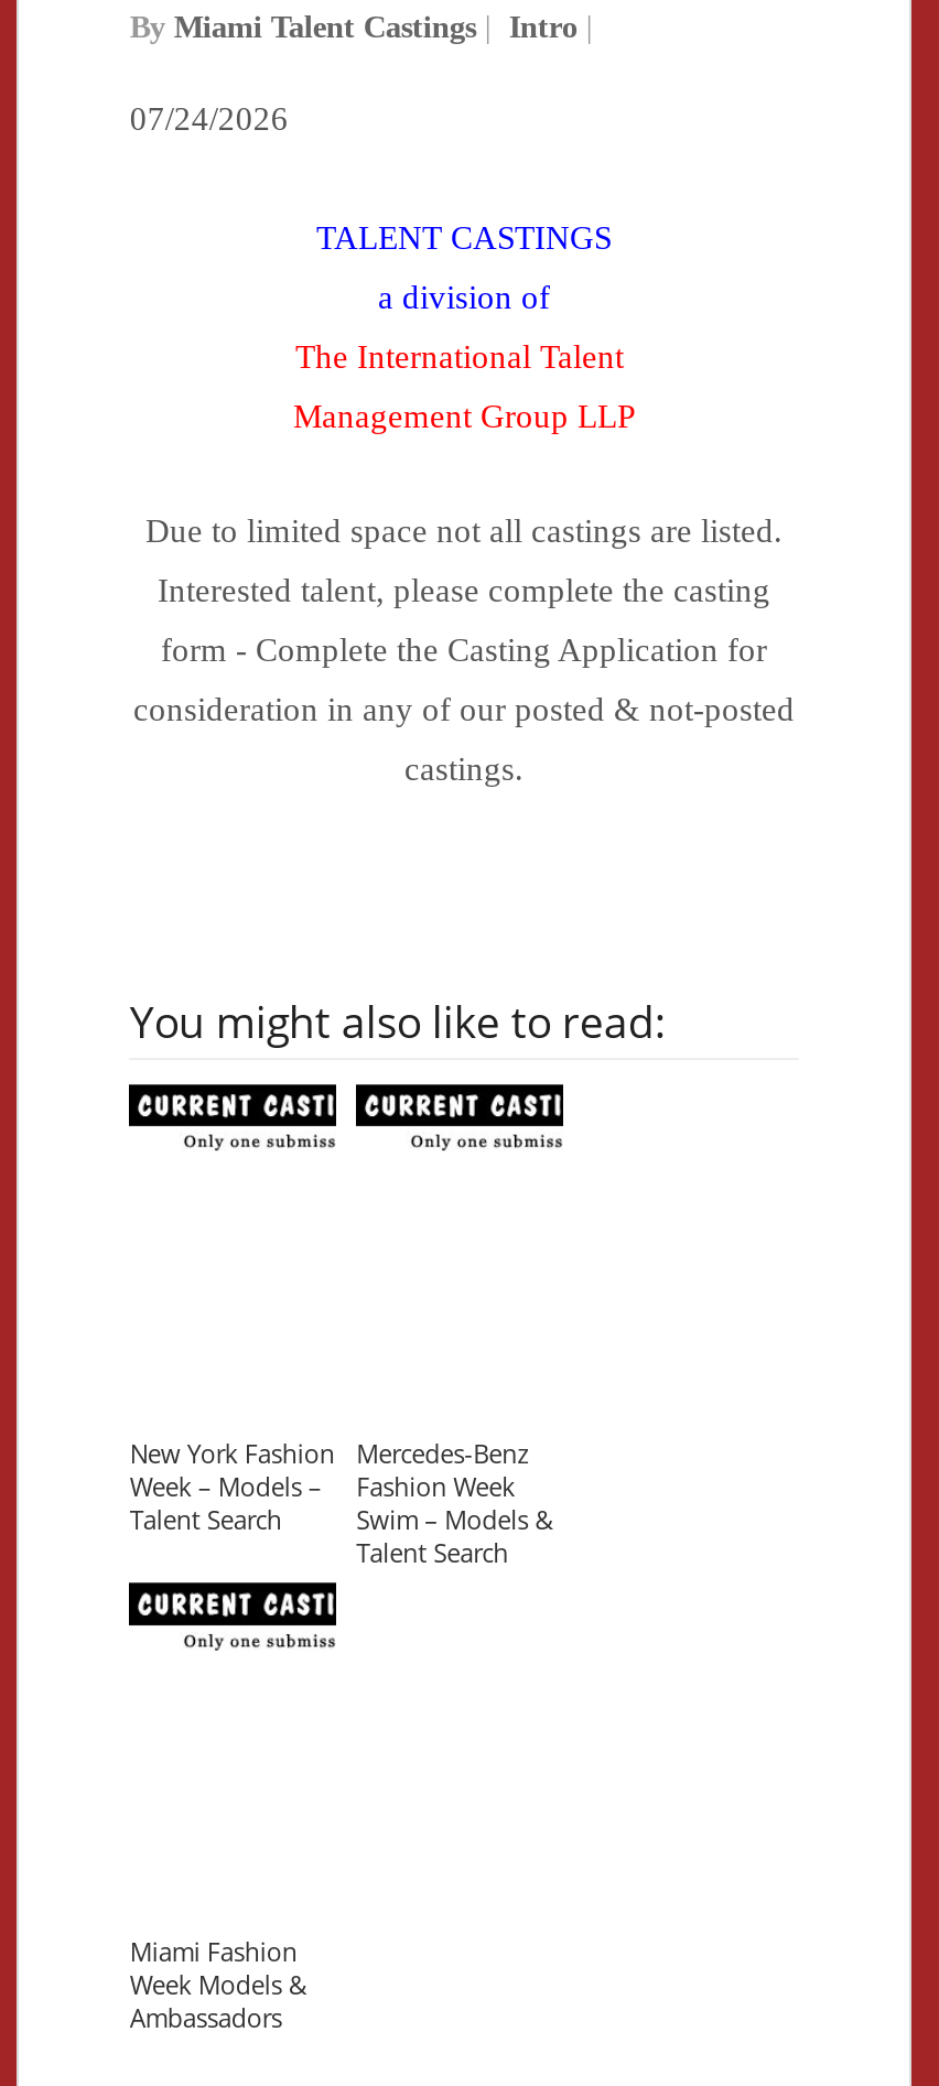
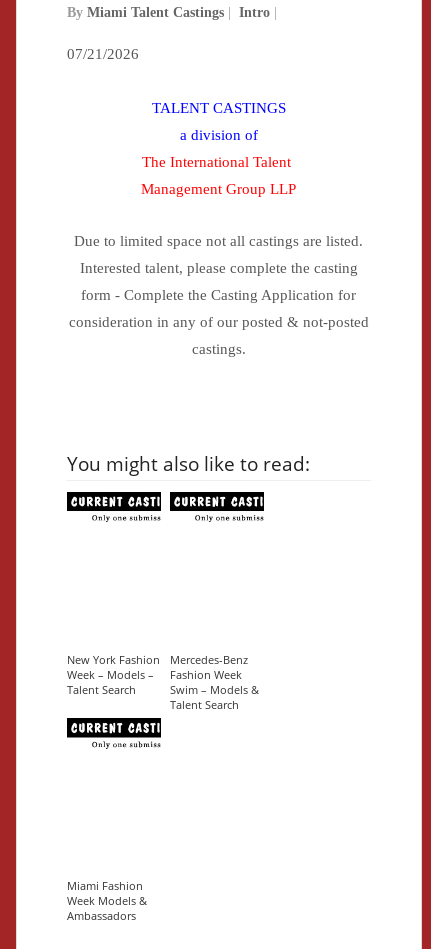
- 07/24/2026
+ 07/21/2026
